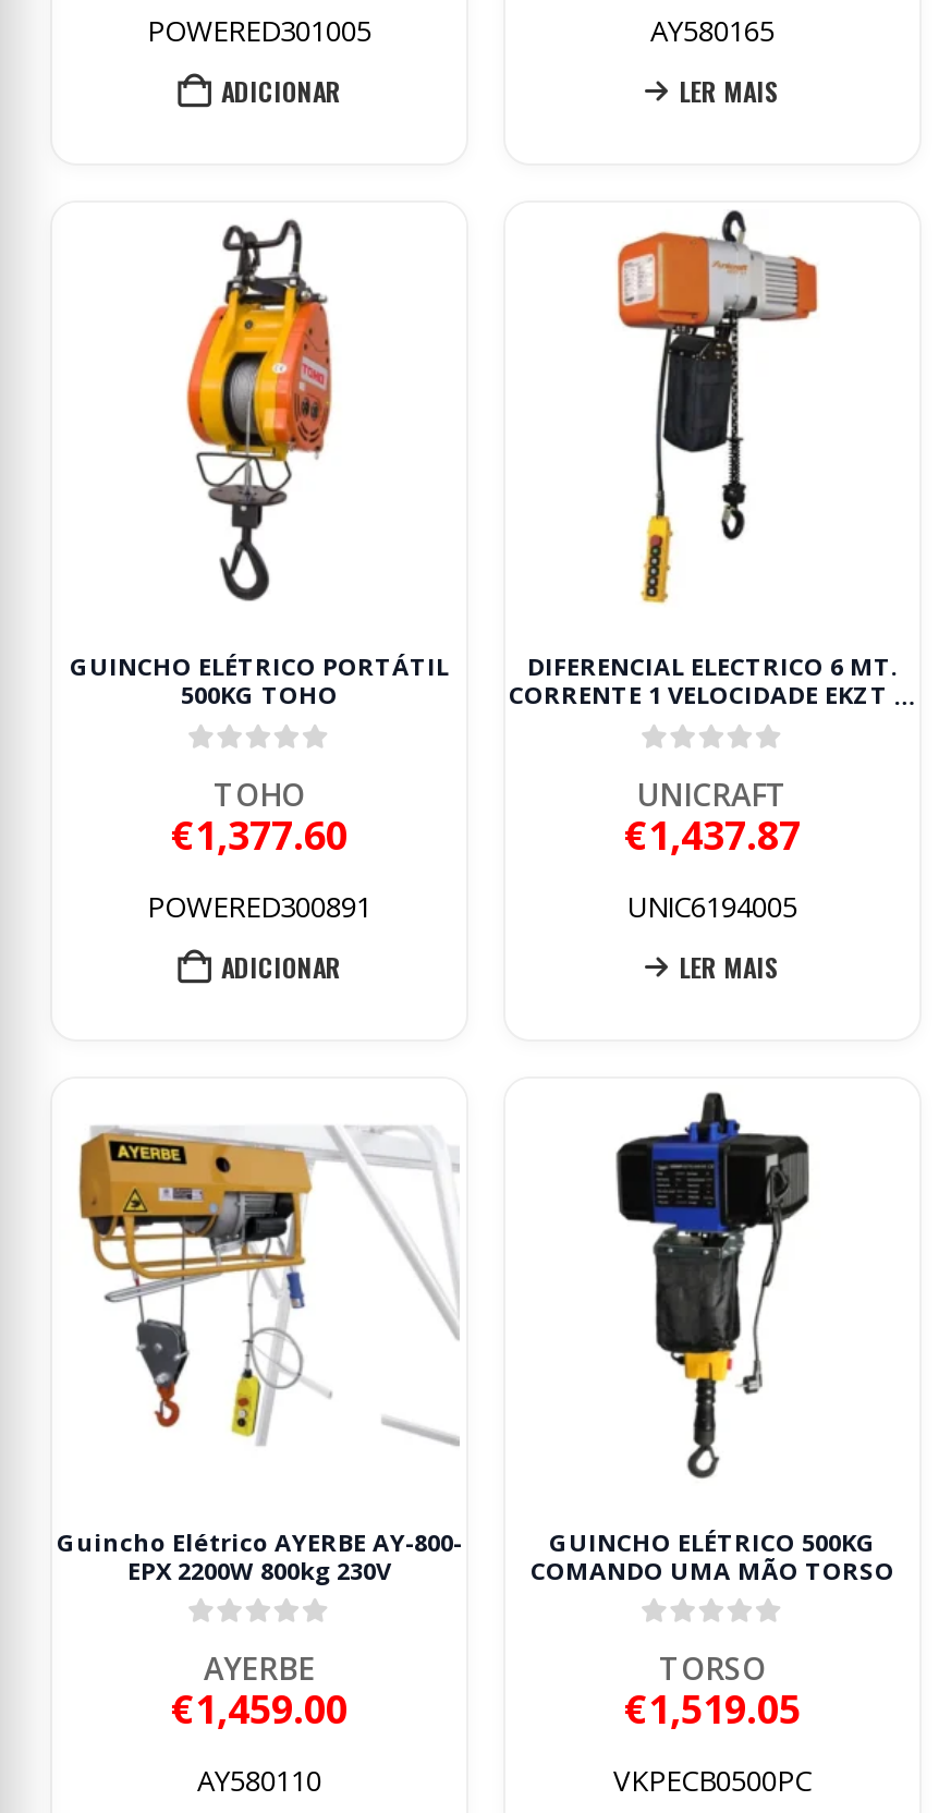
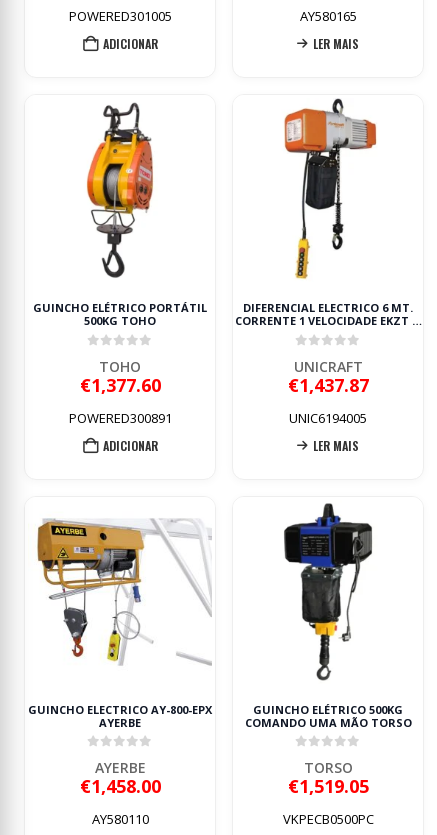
- Guincho Elétrico AYERBE AY-800-
- EPX 2200W 800kg 230V
+ GUINCHO ELECTRICO AY-800-EPX
+ AYERBE

- €1,459.00
+ €1,458.00
